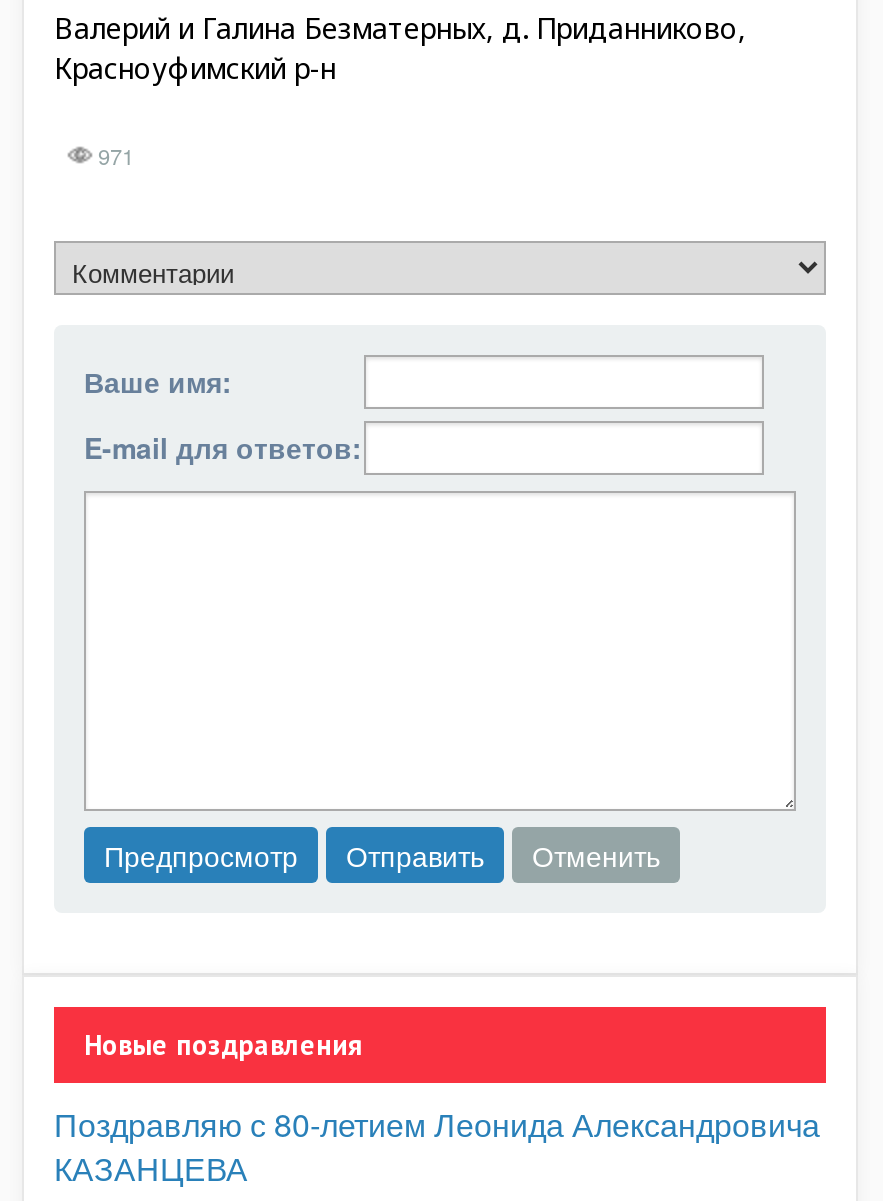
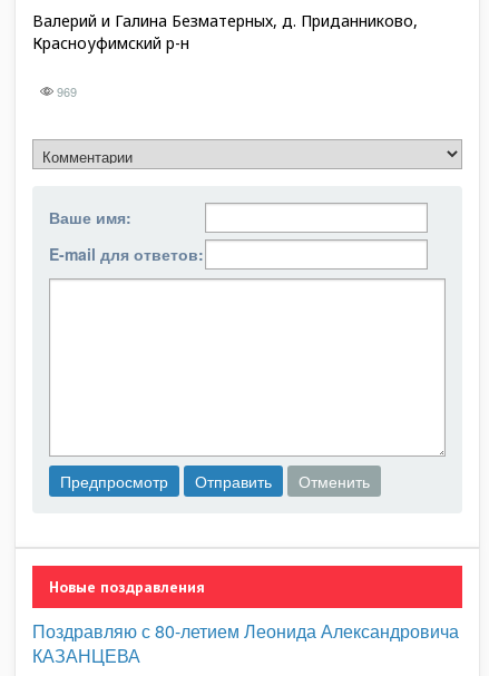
- 971
+ 969
